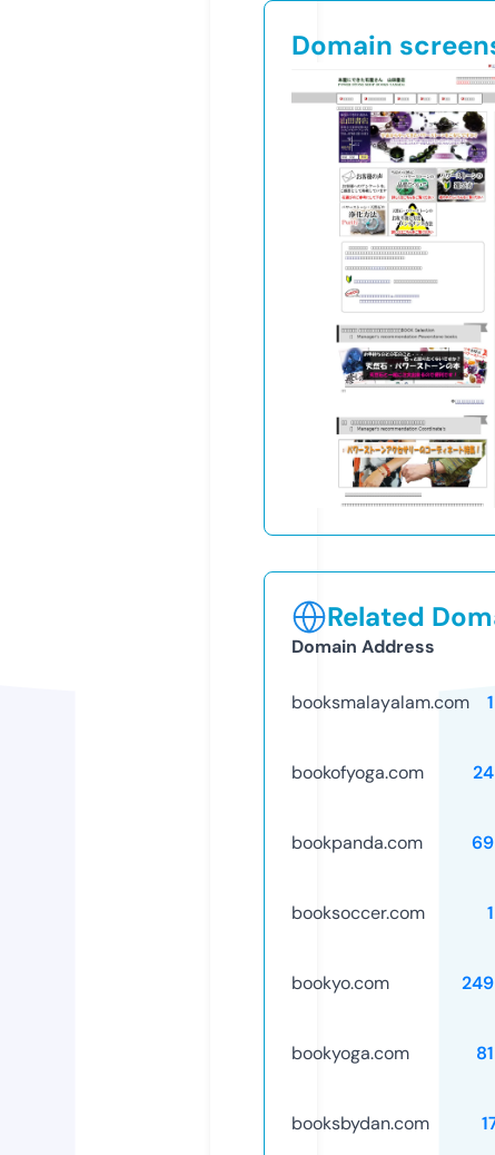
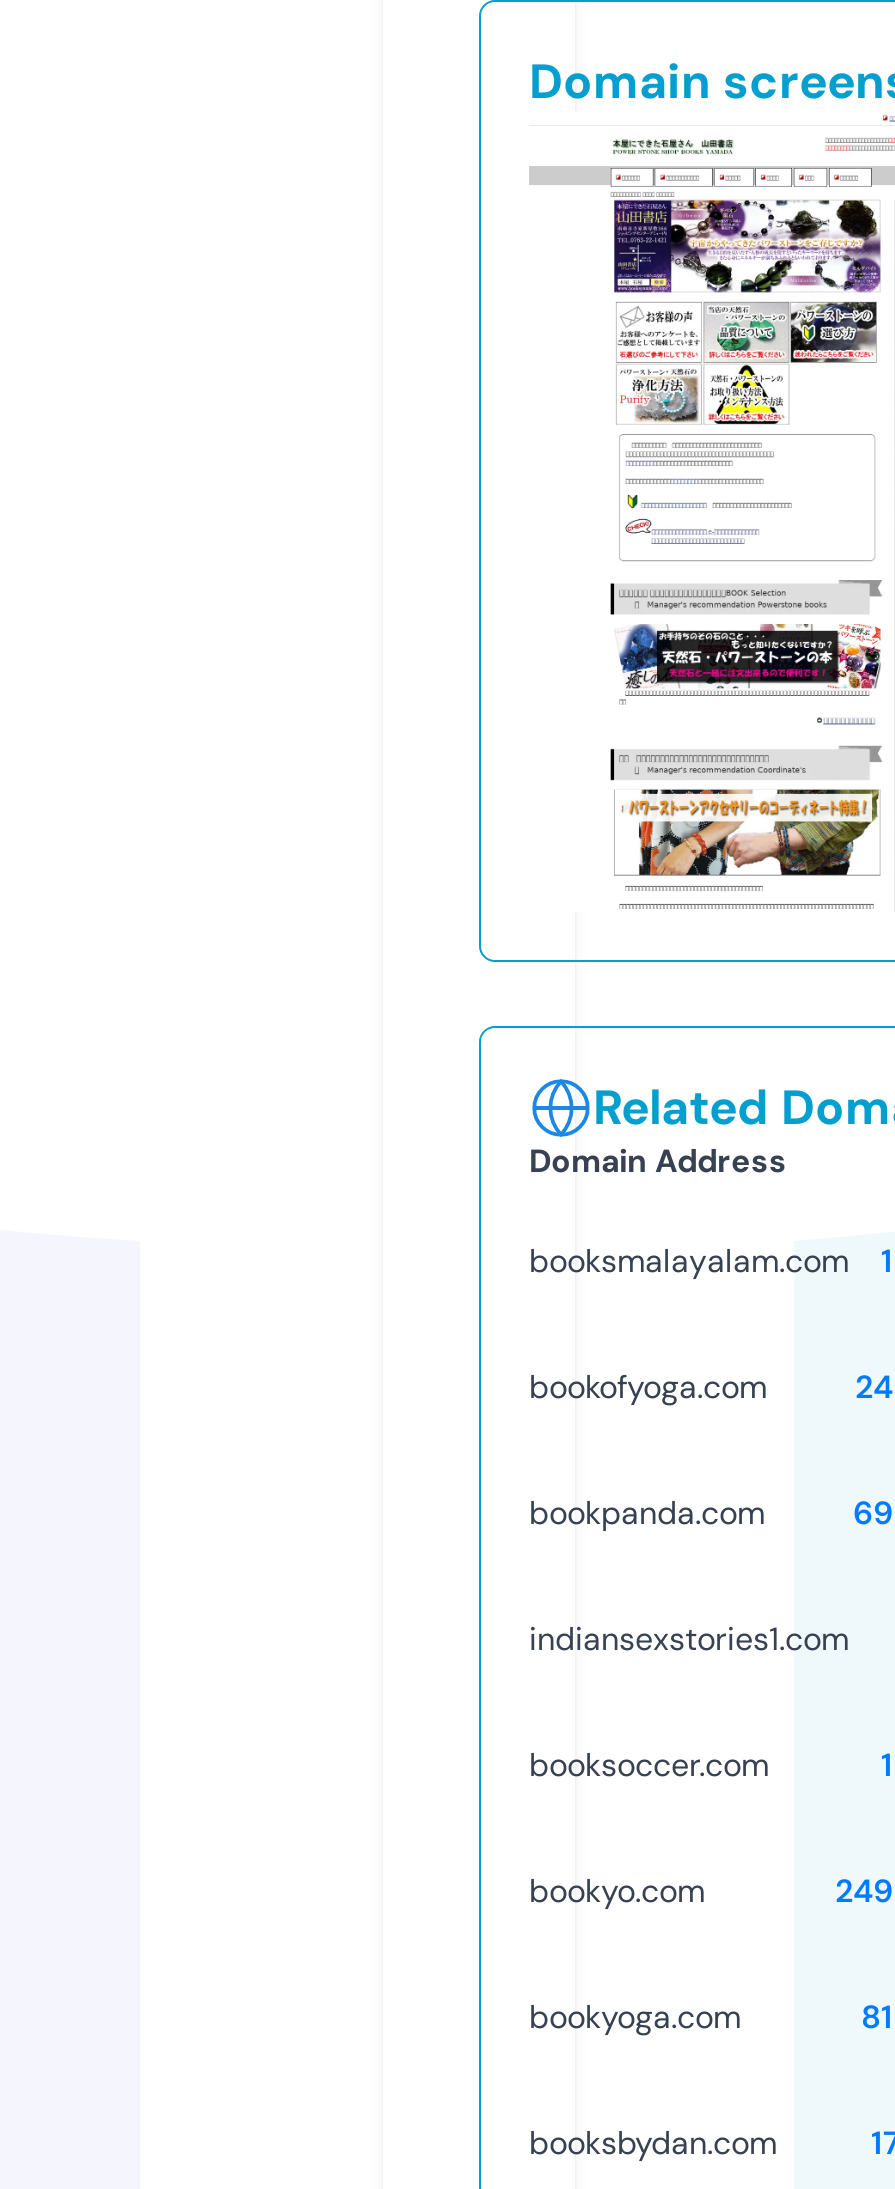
+ indiansexstories1.com
